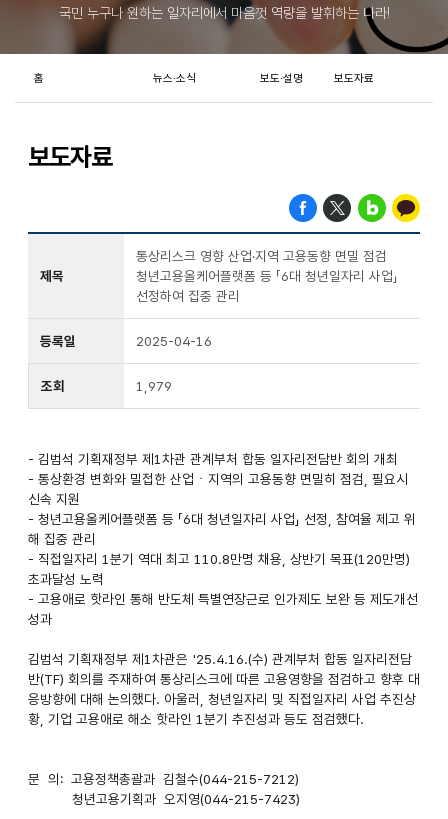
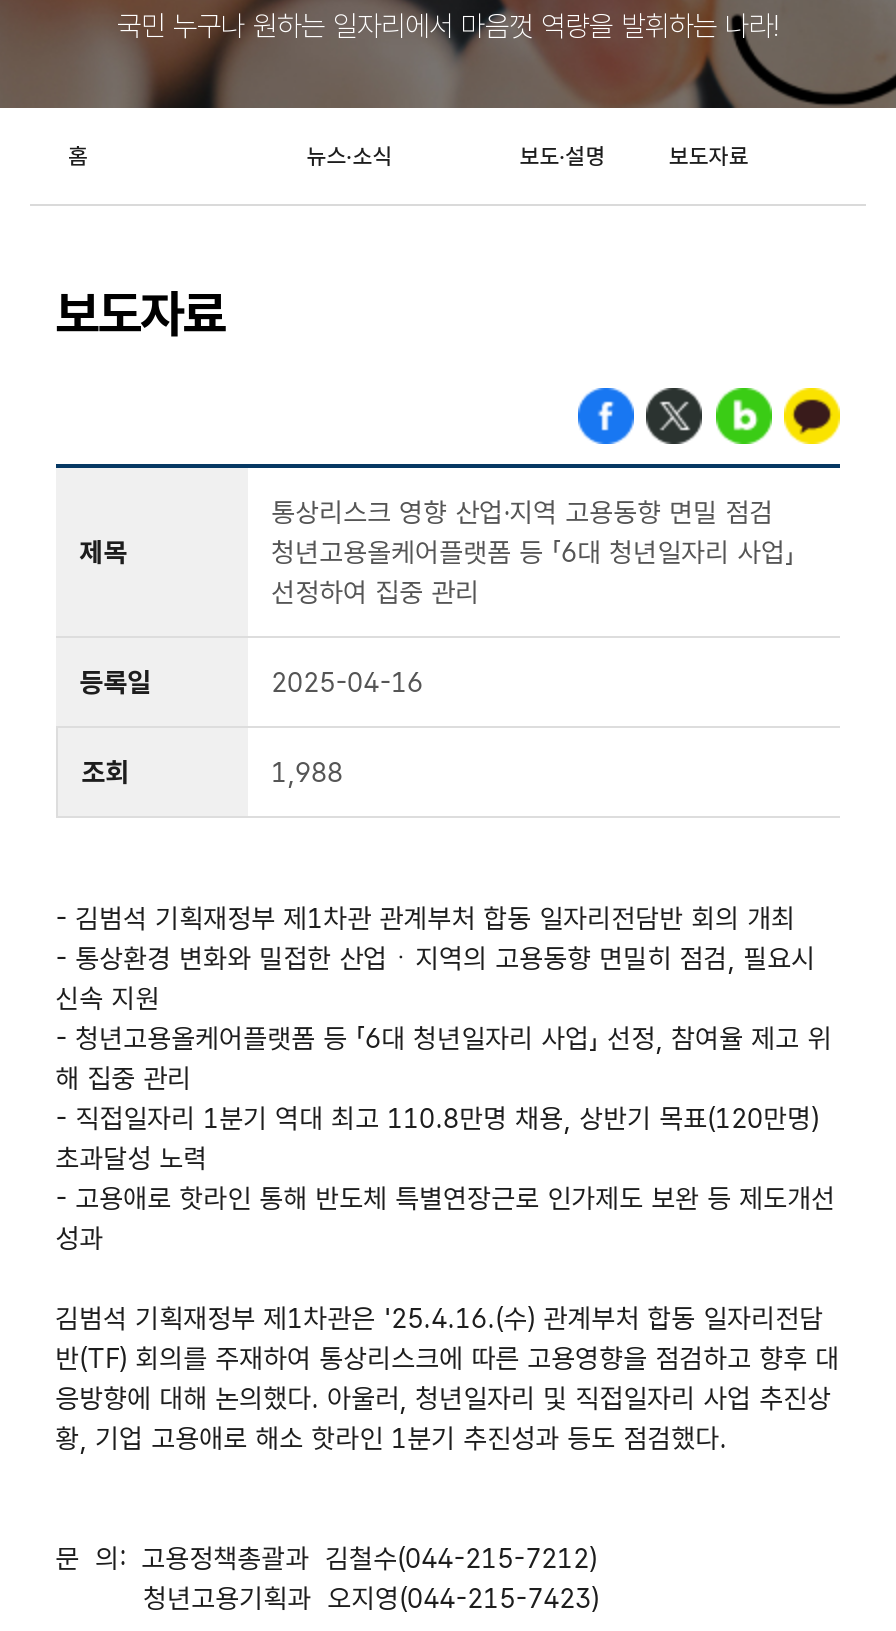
- 1,979
+ 1,988
